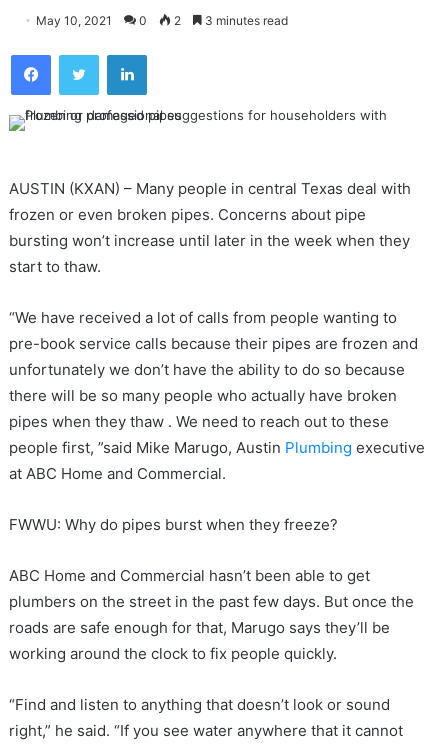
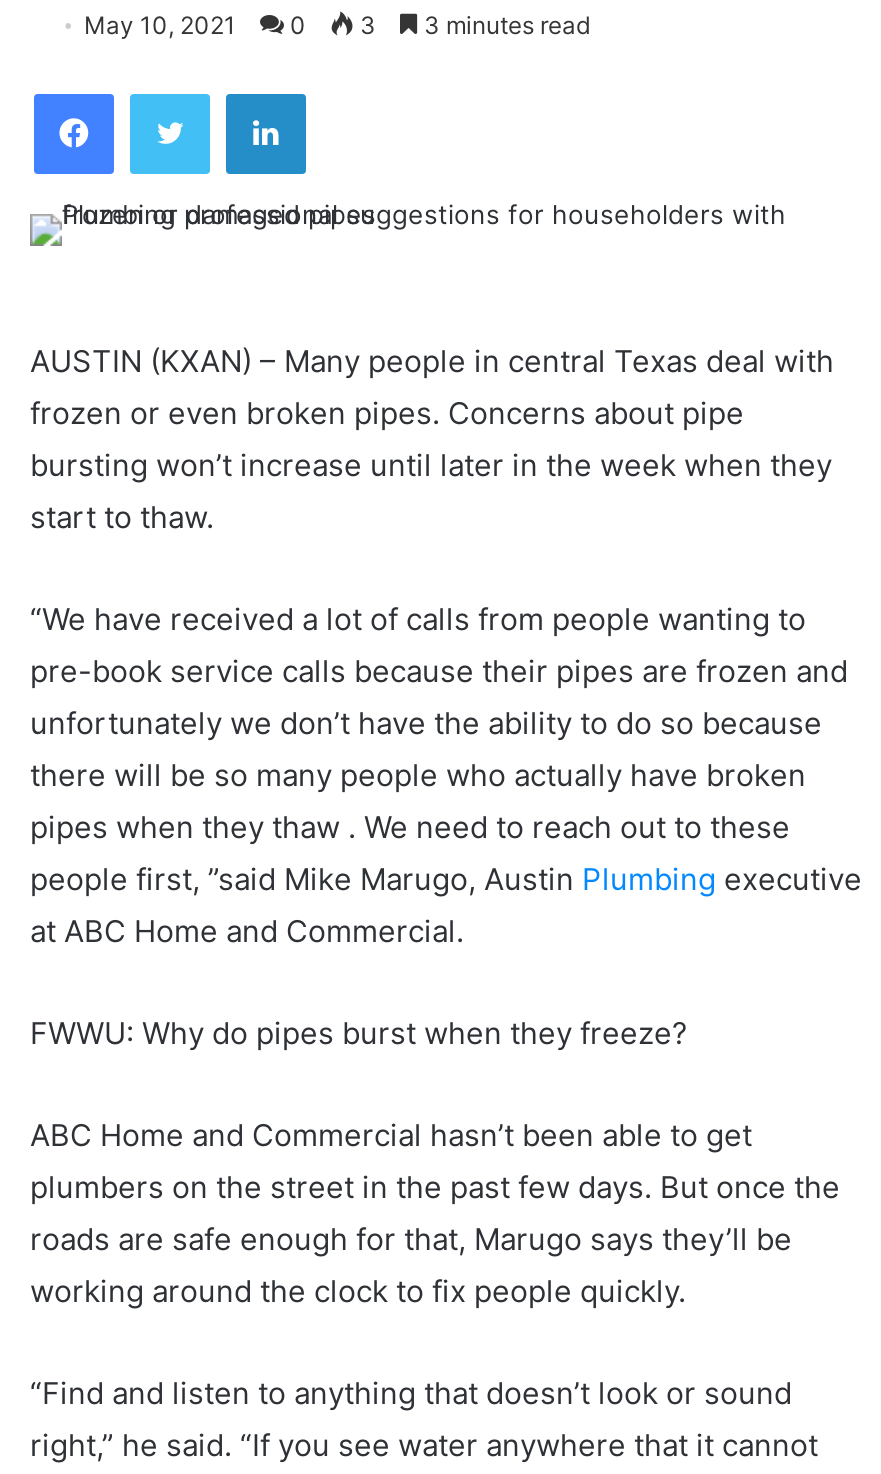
- May 10, 2021 0 2 3 minutes read
+ May 10, 2021 0 3 3 minutes read
